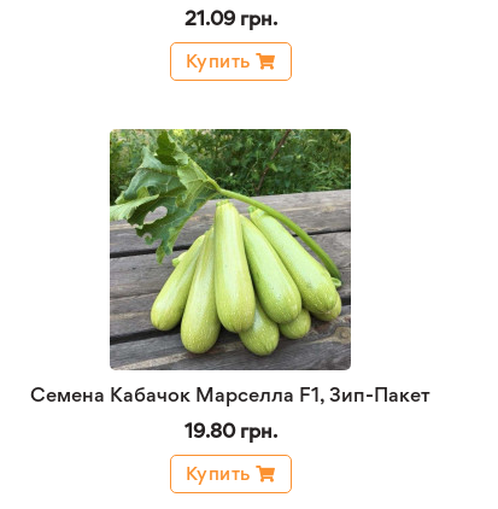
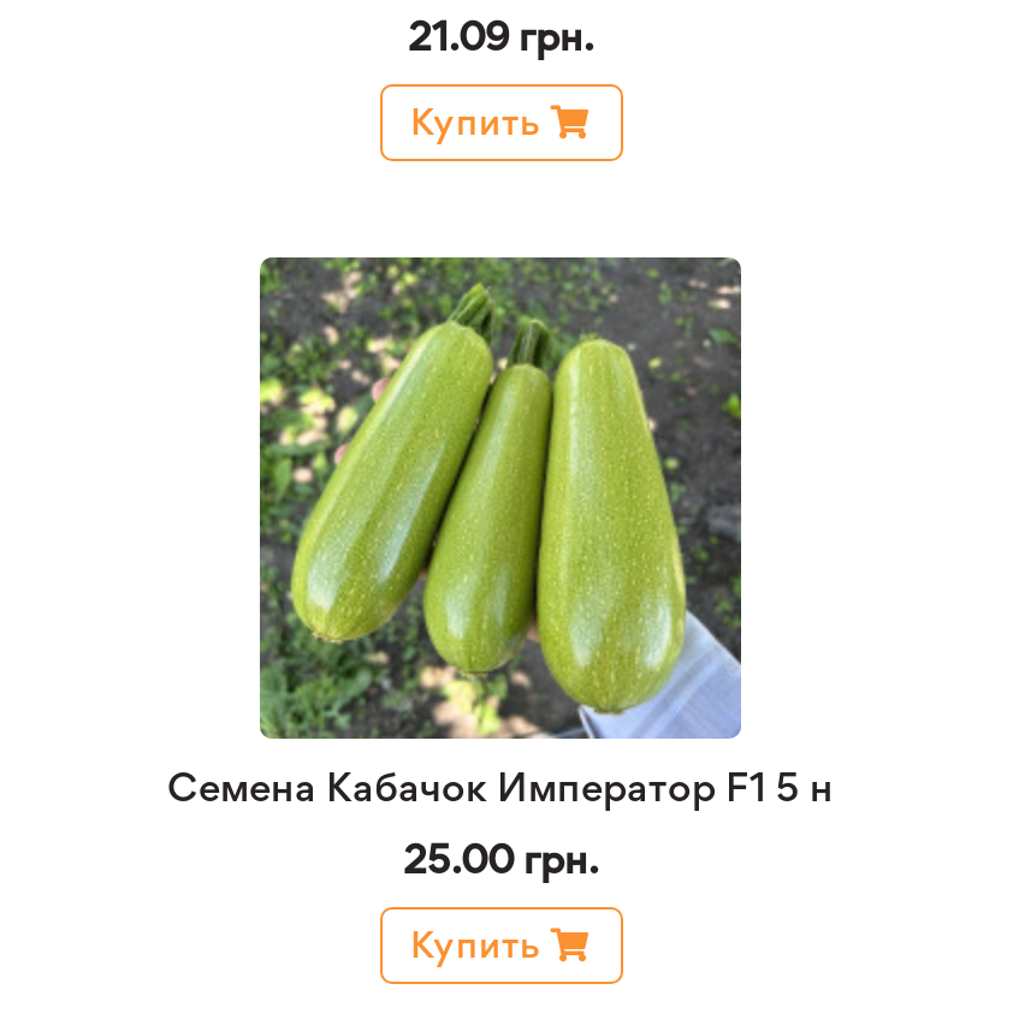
- [image]
- Семена Кабачок Марселла F1, Зип-Пакет
+ [image]
+ Семена Кабачок Император F1 5 н

- 19.80 грн.
+ 25.00 грн.
